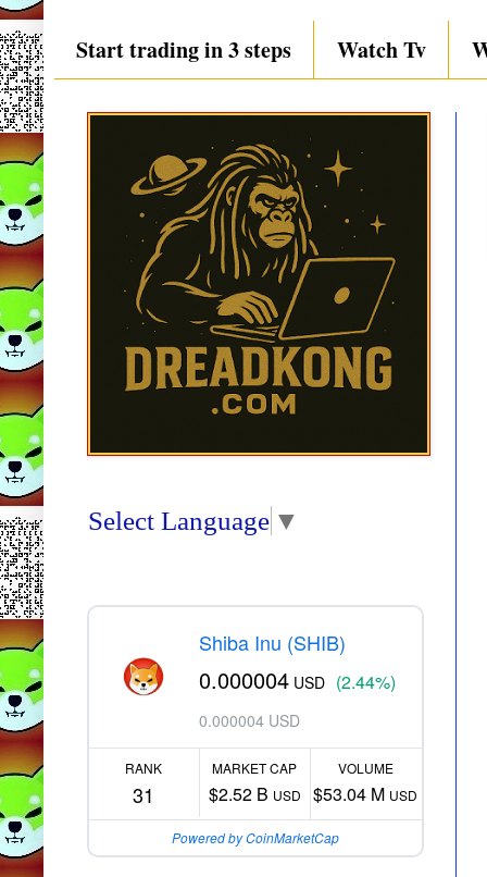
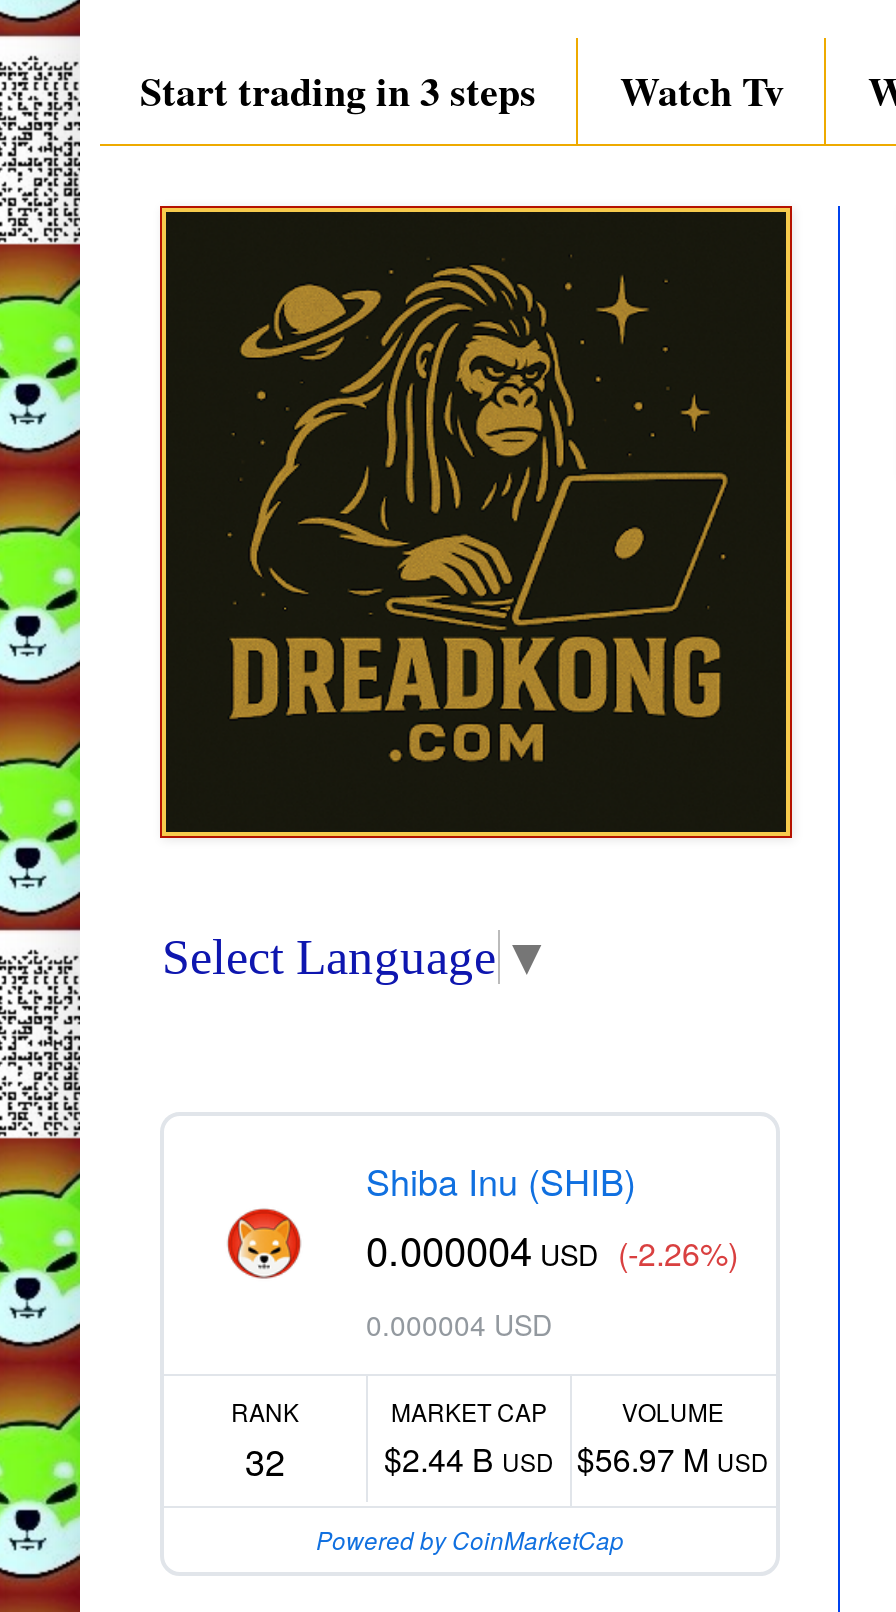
- 0.000004 USD (2.44%)
+ 0.000004 USD (-2.26%)

- 31
+ 32

- $2.52 B USD
+ $2.44 B USD

- $53.04 M USD
+ $56.97 M USD
